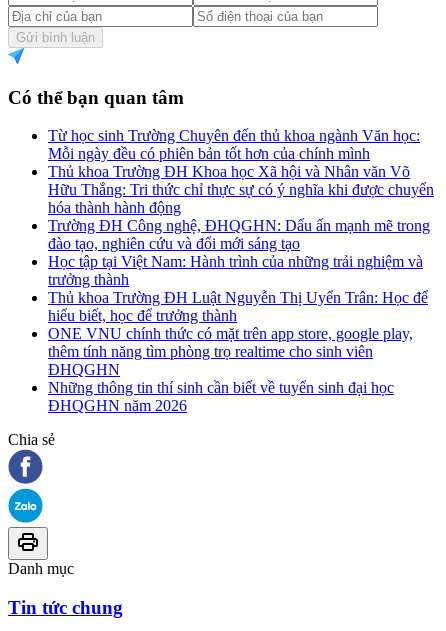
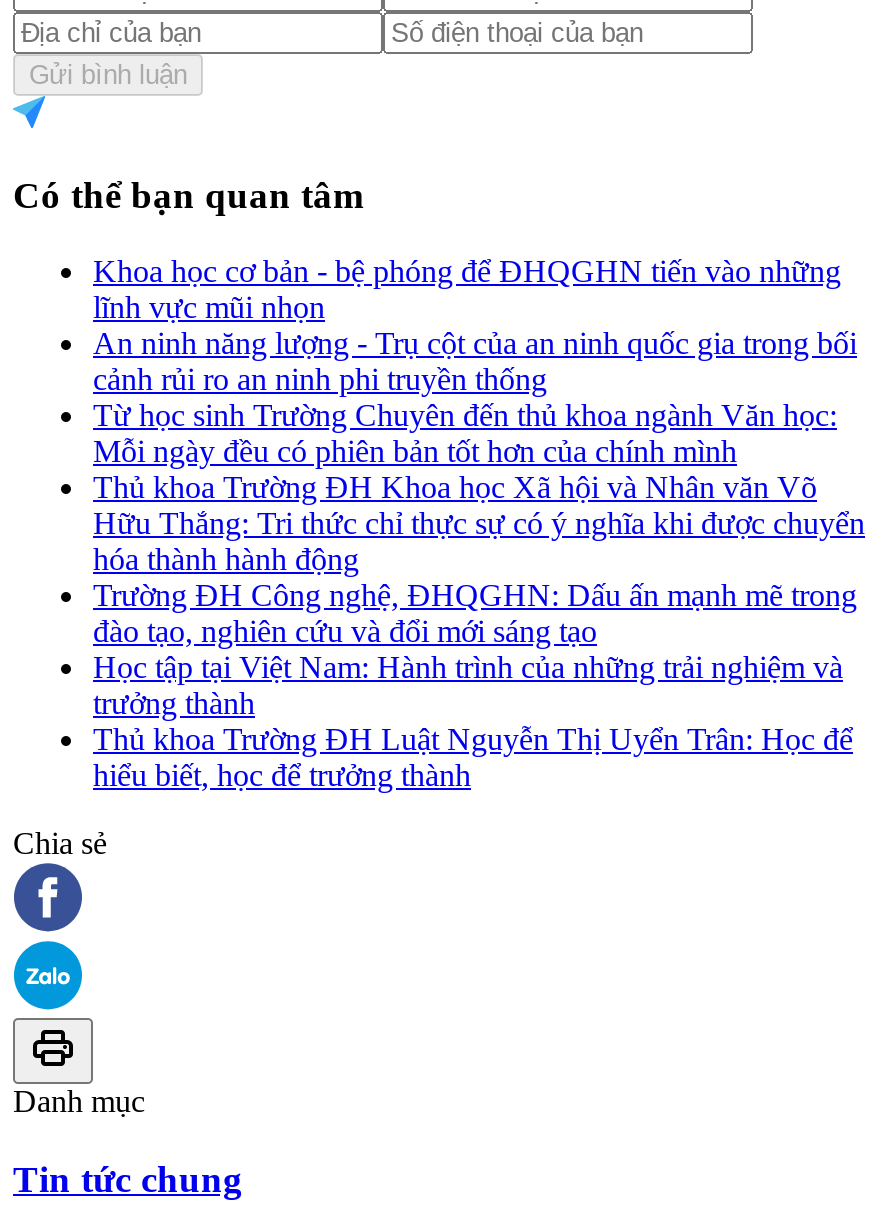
+ Khoa học cơ bản - bệ phóng để ĐHQGHN tiến vào những
+ lĩnh vực mũi nhọn
+ An ninh năng lượng - Trụ cột của an ninh quốc gia trong bối
+ cảnh rủi ro an ninh phi truyền thống

moved down: Từ học sinh Trường Chuyên đến thủ khoa ngành Văn học: | Mỗi ngày đều có phiên bản tốt hơn của chính mình | Thủ khoa Trường ĐH Khoa học Xã hội và Nhân văn Võ | ... | Thủ khoa Trường ĐH Luật Nguyễn Thị Uyển Trân: Học để | hiểu biết, học để trưởng thành

- ONE VNU chính thức có mặt trên app store, google play,
- thêm tính năng tìm phòng trọ realtime cho sinh viên
- ĐHQGHN
- Những thông tin thí sinh cần biết về tuyển sinh đại học
- ĐHQGHN năm 2026
